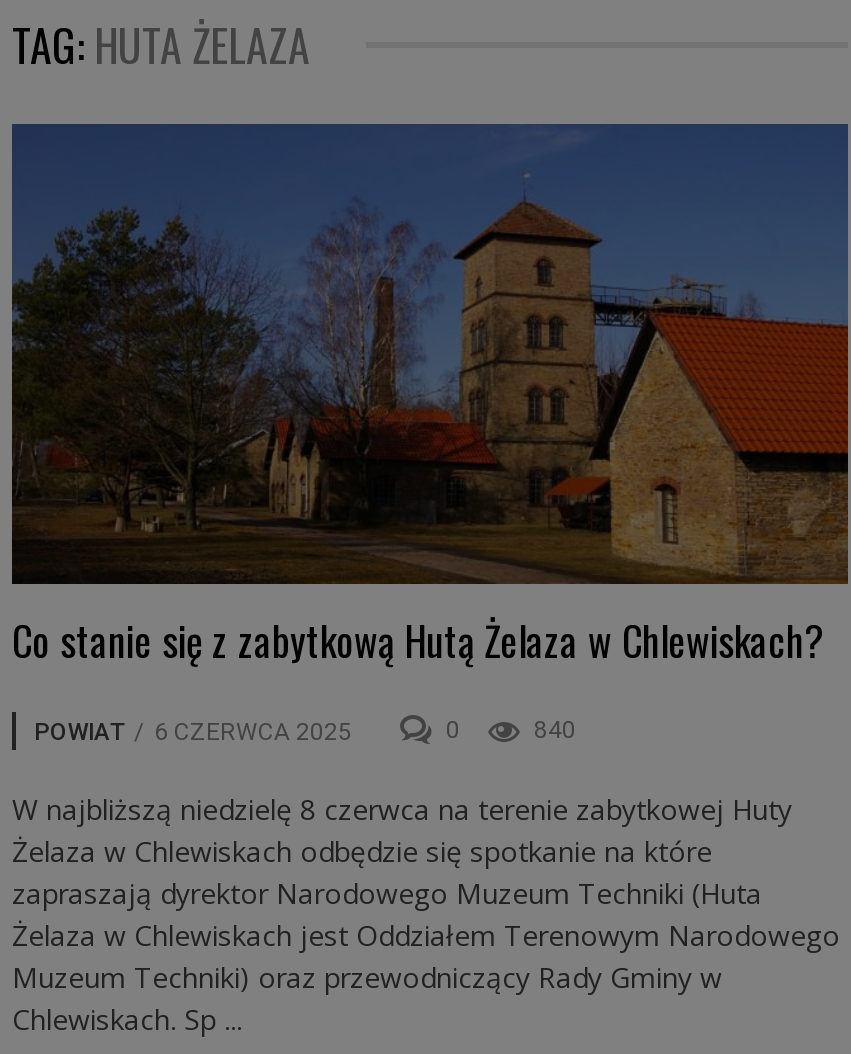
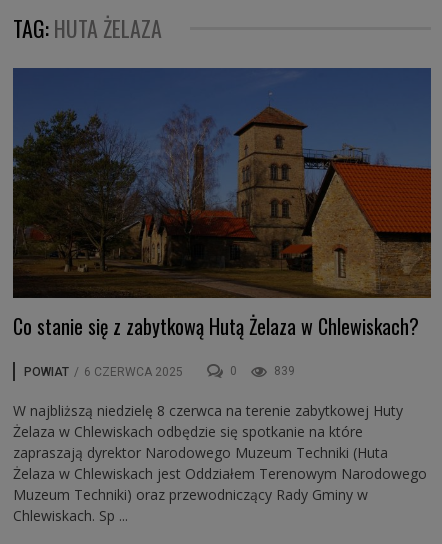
- 840
+ 839
